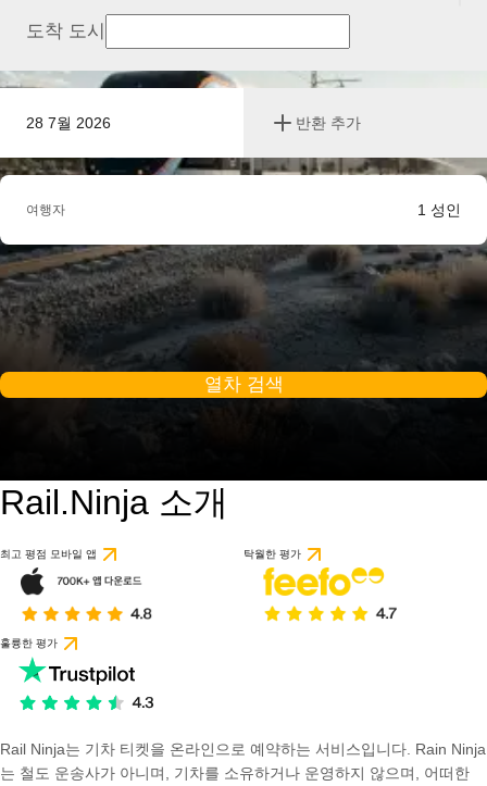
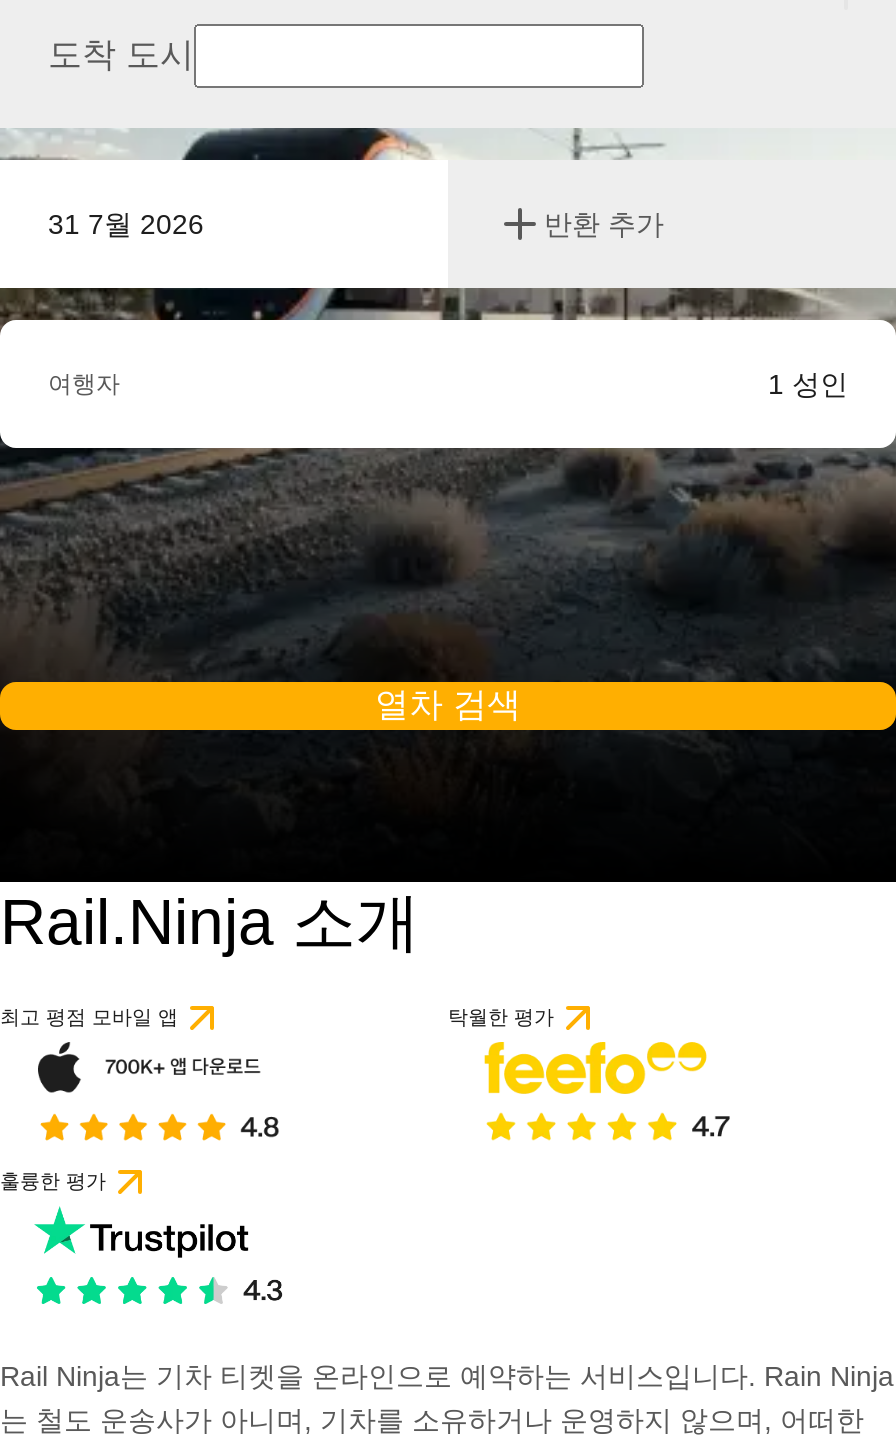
- 28 7월 2026
+ 31 7월 2026
